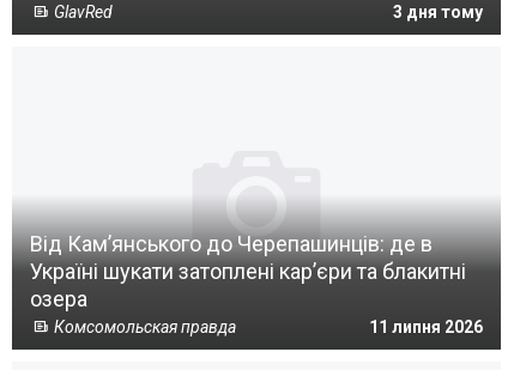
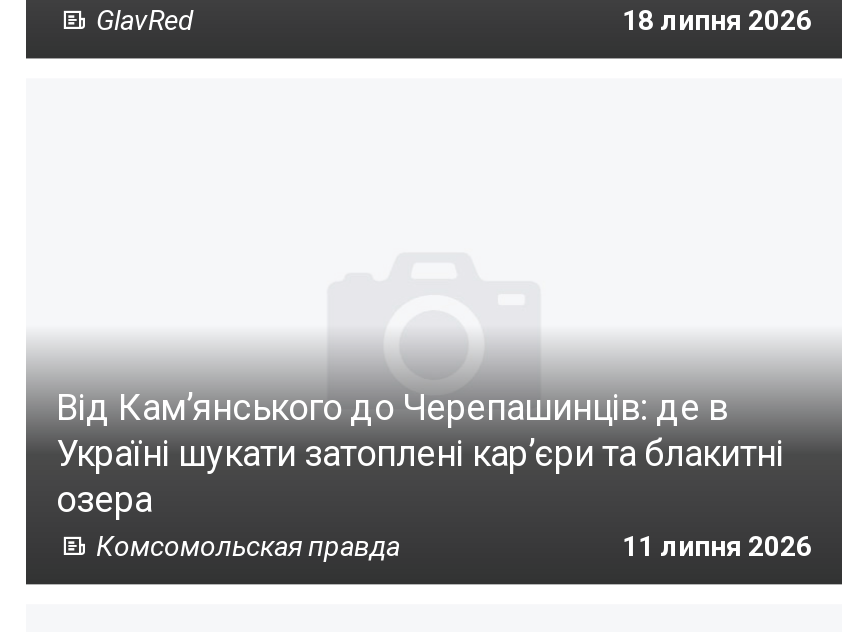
- 3 дня тому
+ 18 липня 2026
